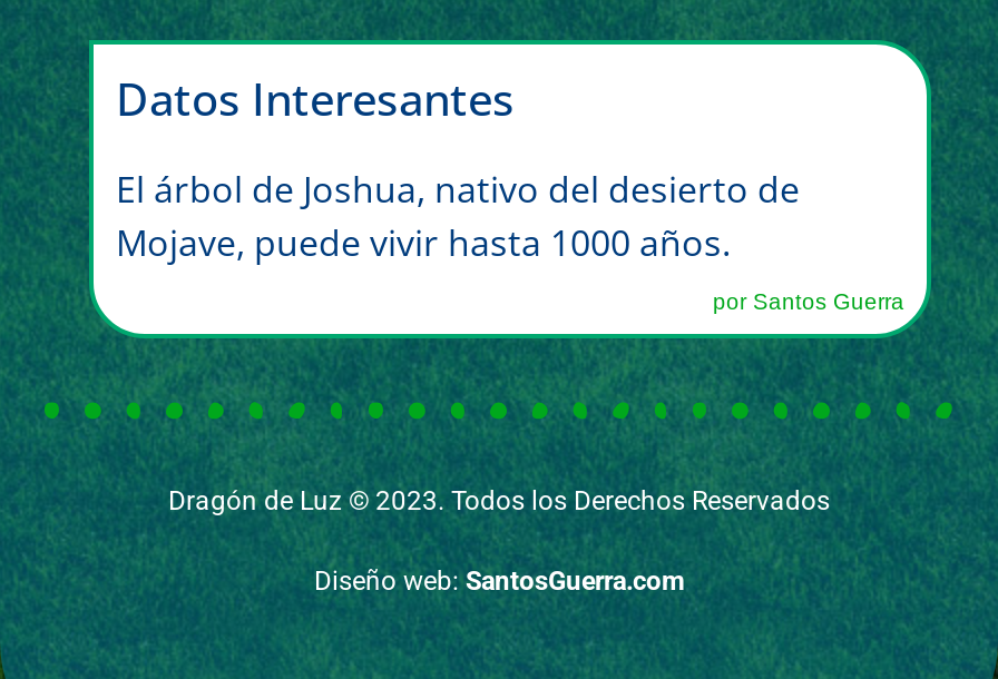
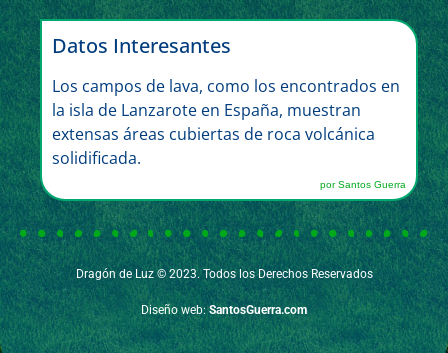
- El árbol de Joshua, nativo del desierto de
- Mojave, puede vivir hasta 1000 años.
+ Los campos de lava, como los encontrados en
+ la isla de Lanzarote en España, muestran
+ extensas áreas cubiertas de roca volcánica
+ solidificada.
